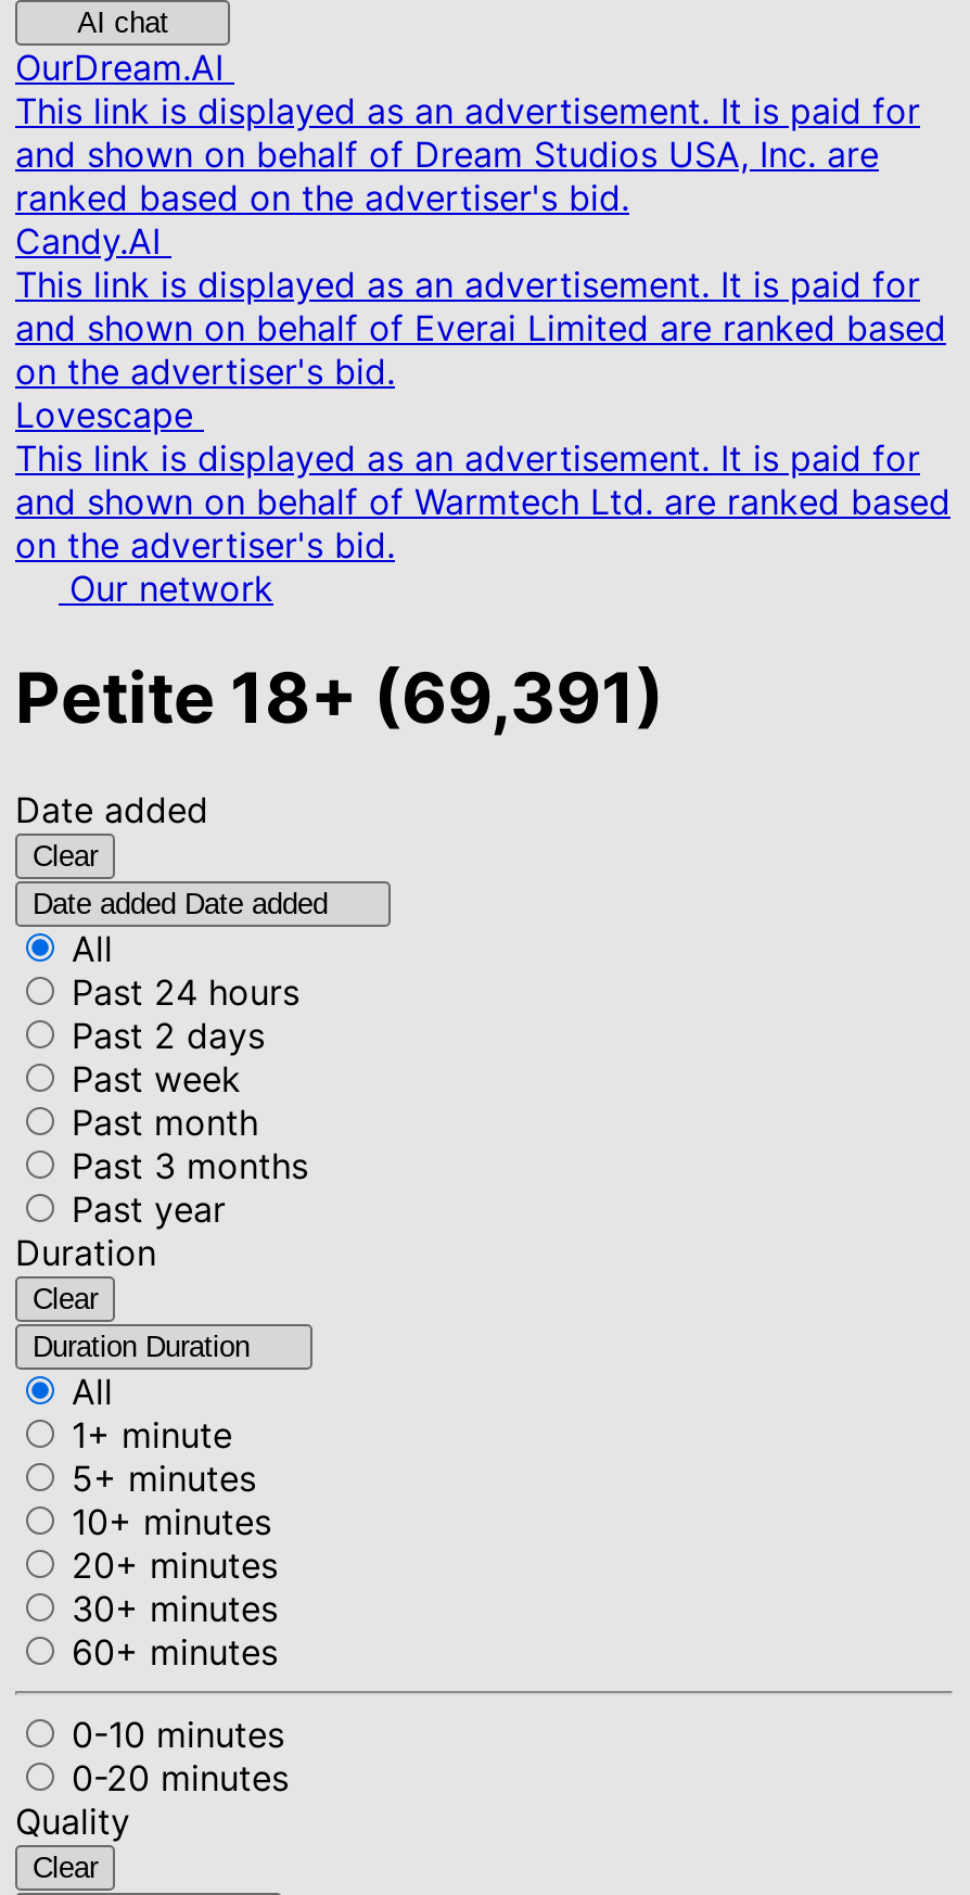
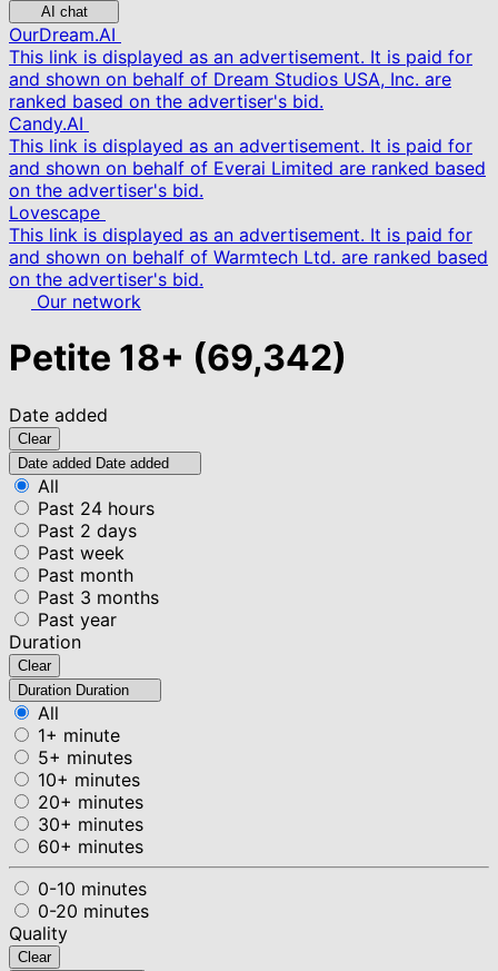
- Petite 18+ (69,391)
+ Petite 18+ (69,342)
